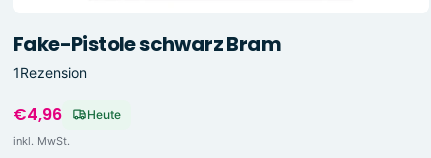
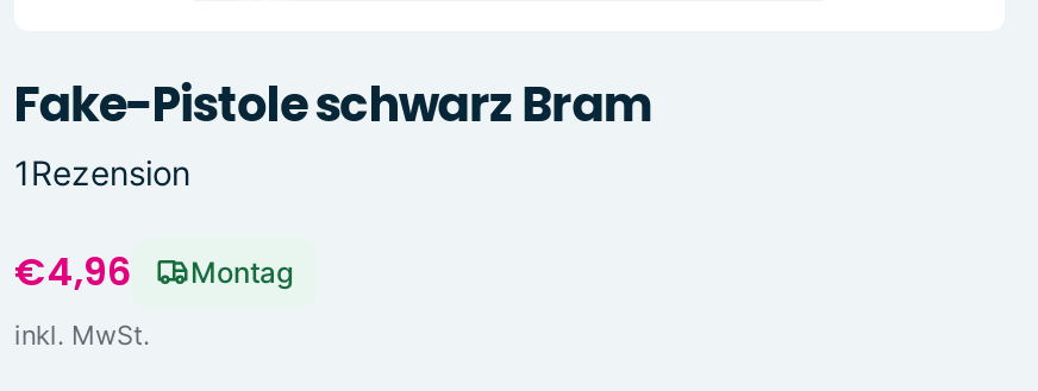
- Heute
+ Montag
